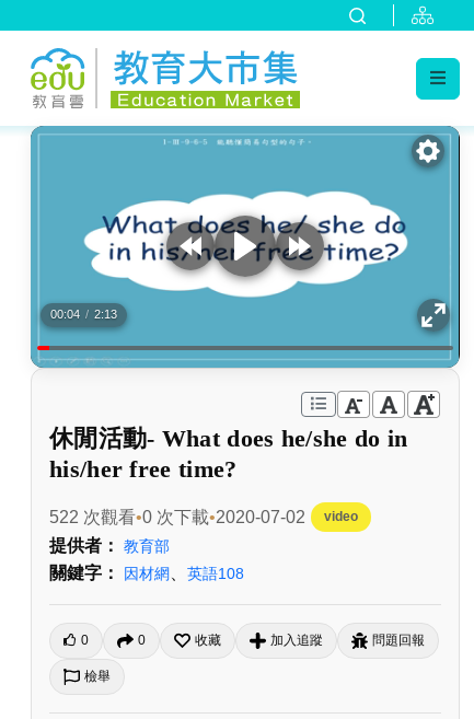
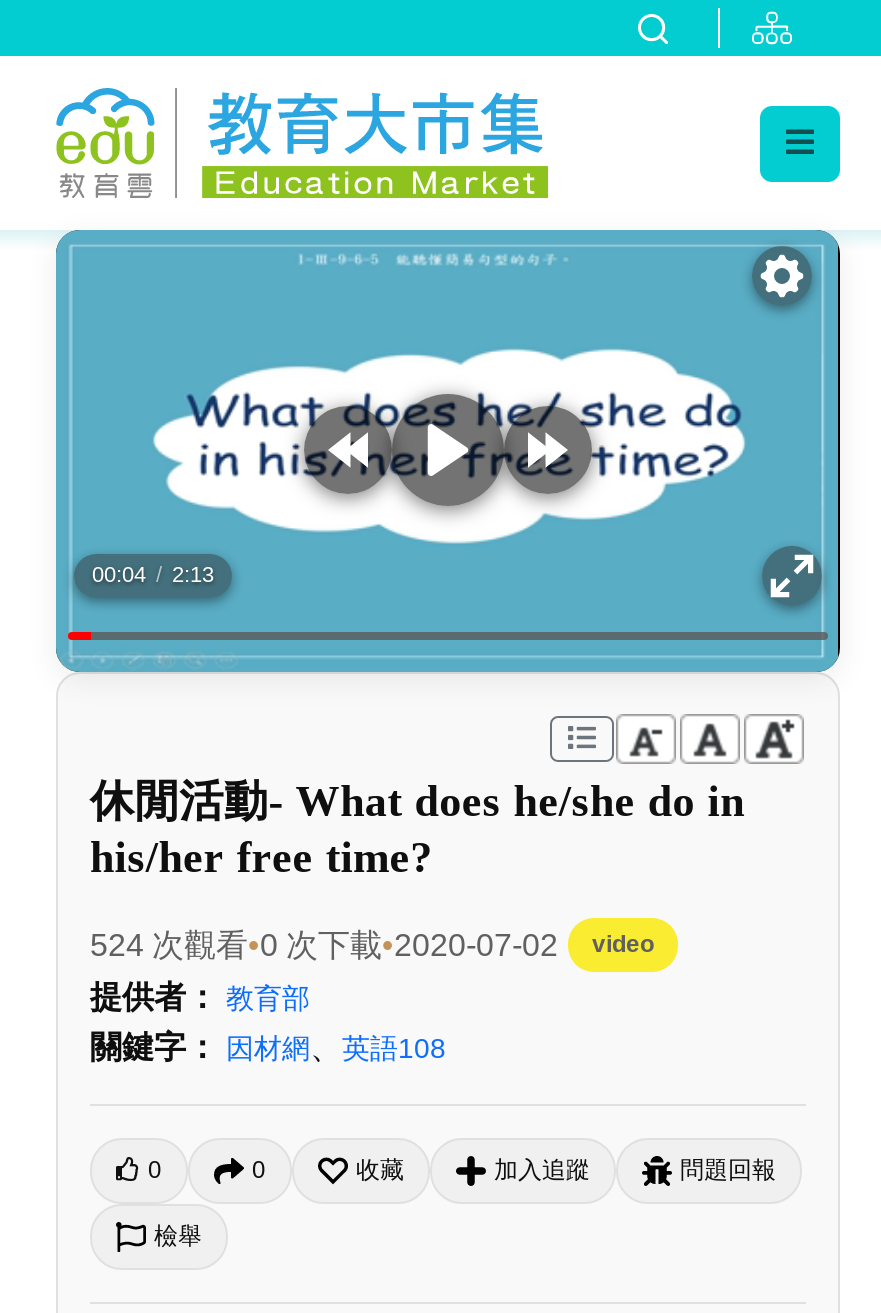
- 522 次觀看 0 次下載 2020-07-02
+ 524 次觀看 0 次下載 2020-07-02
